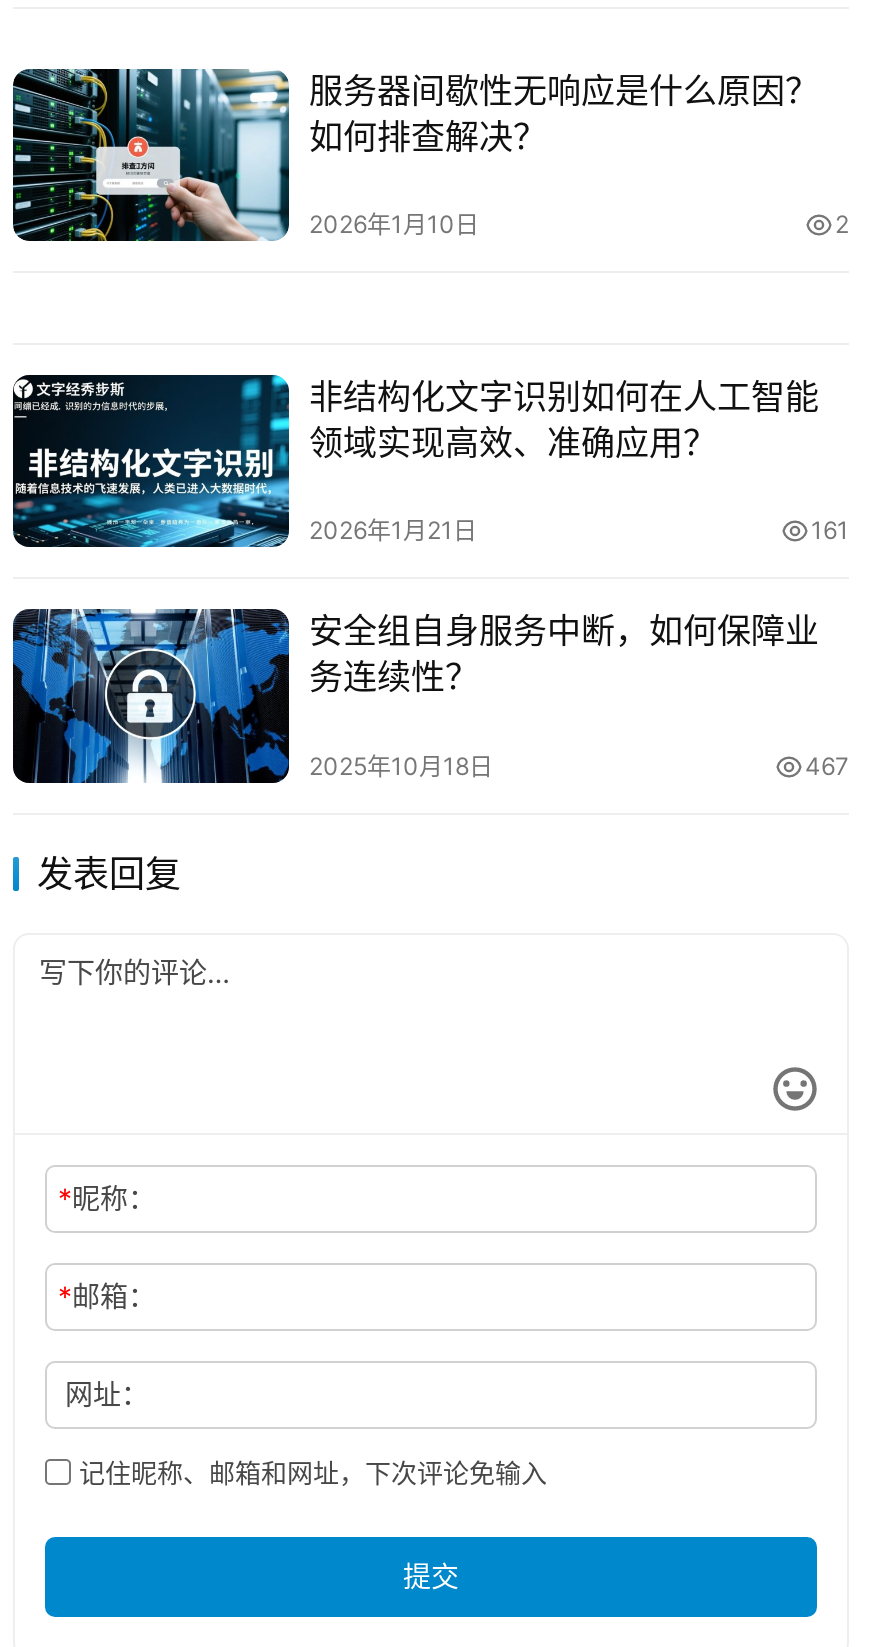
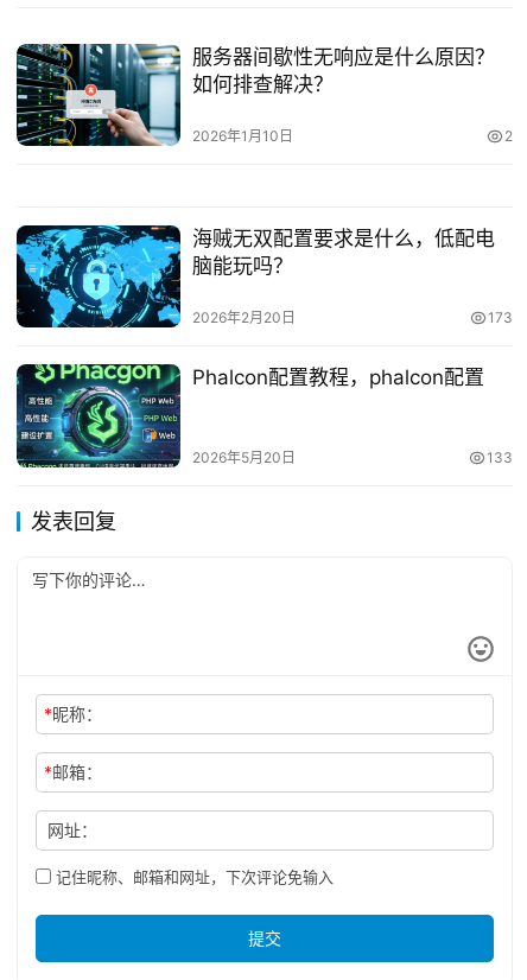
- [image]
- 非结构化文字识别如何在人工智能
- 领域实现高效、准确应用？
+ [image]
+ 海贼无双配置要求是什么，低配电
+ 脑能玩吗？

- 2026年1月21日
- 161
+ 2026年2月20日
+ 173

- [image]
- 安全组自身服务中断，如何保障业
- 务连续性？
+ [image]
+ Phalcon配置教程，phalcon配置

- 2025年10月18日
- 467
+ 2026年5月20日
+ 133
